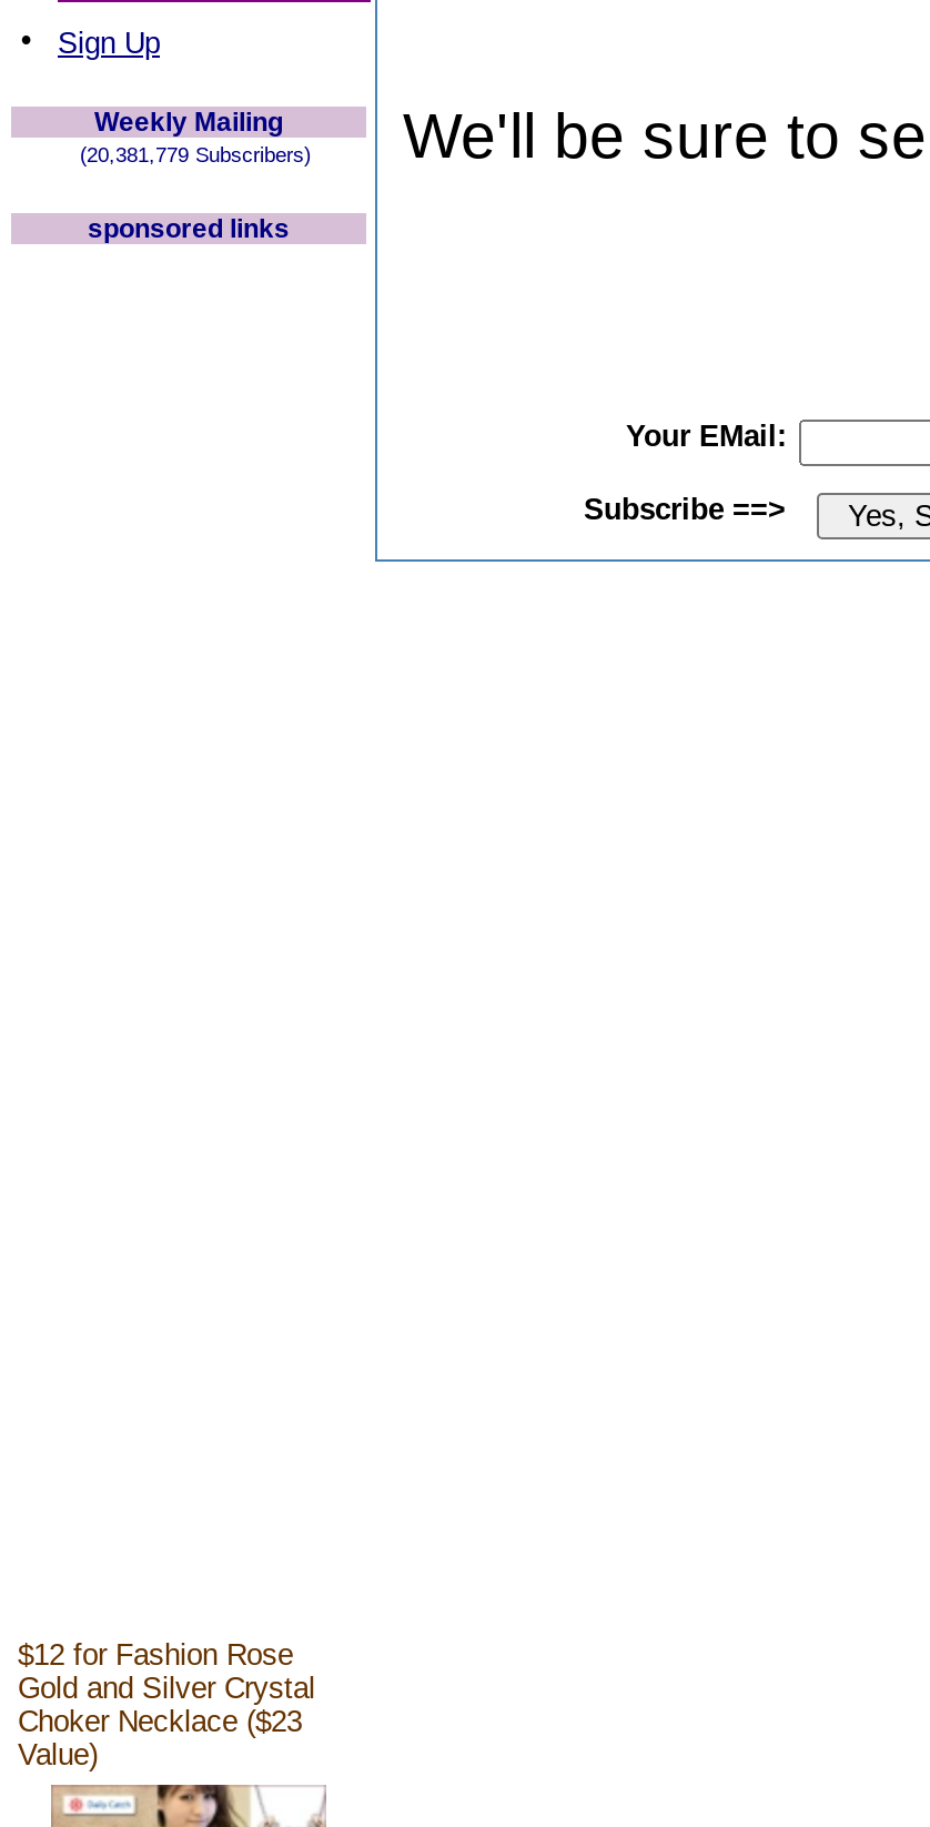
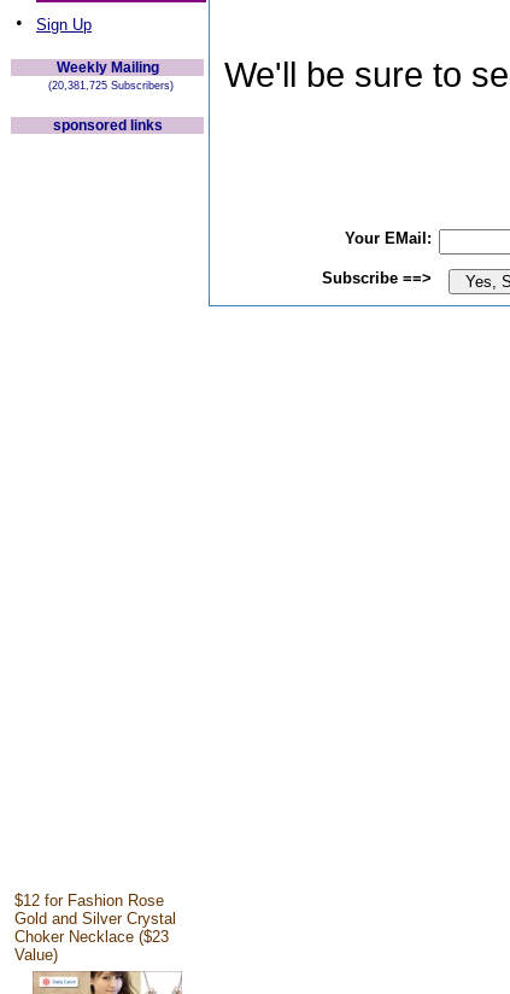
- (20,381,779 Subscribers)
+ (20,381,725 Subscribers)
